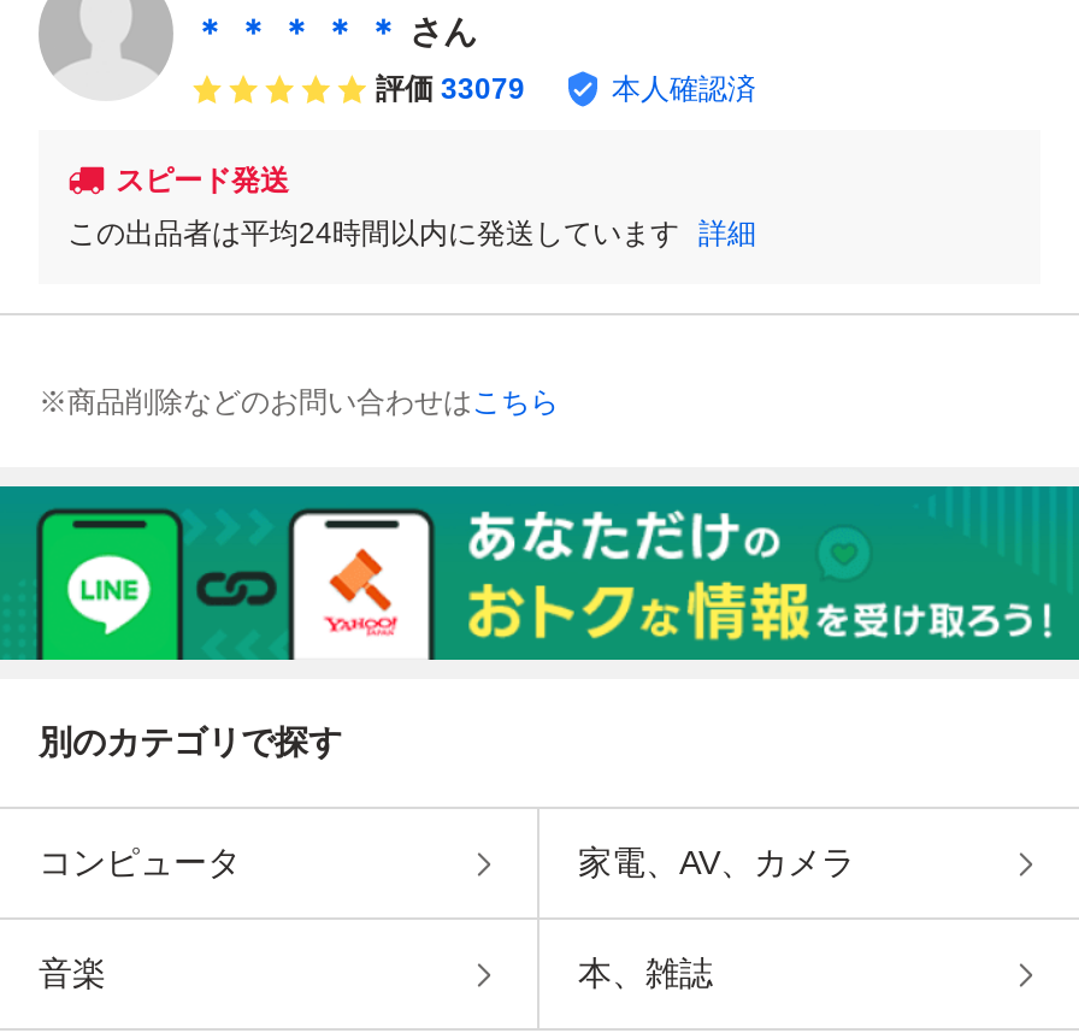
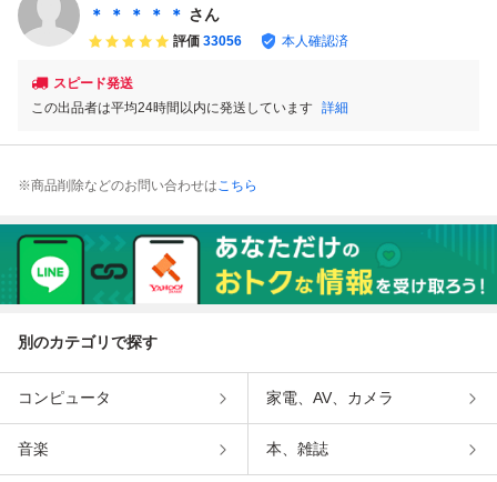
- 評価 33079
+ 評価 33056
